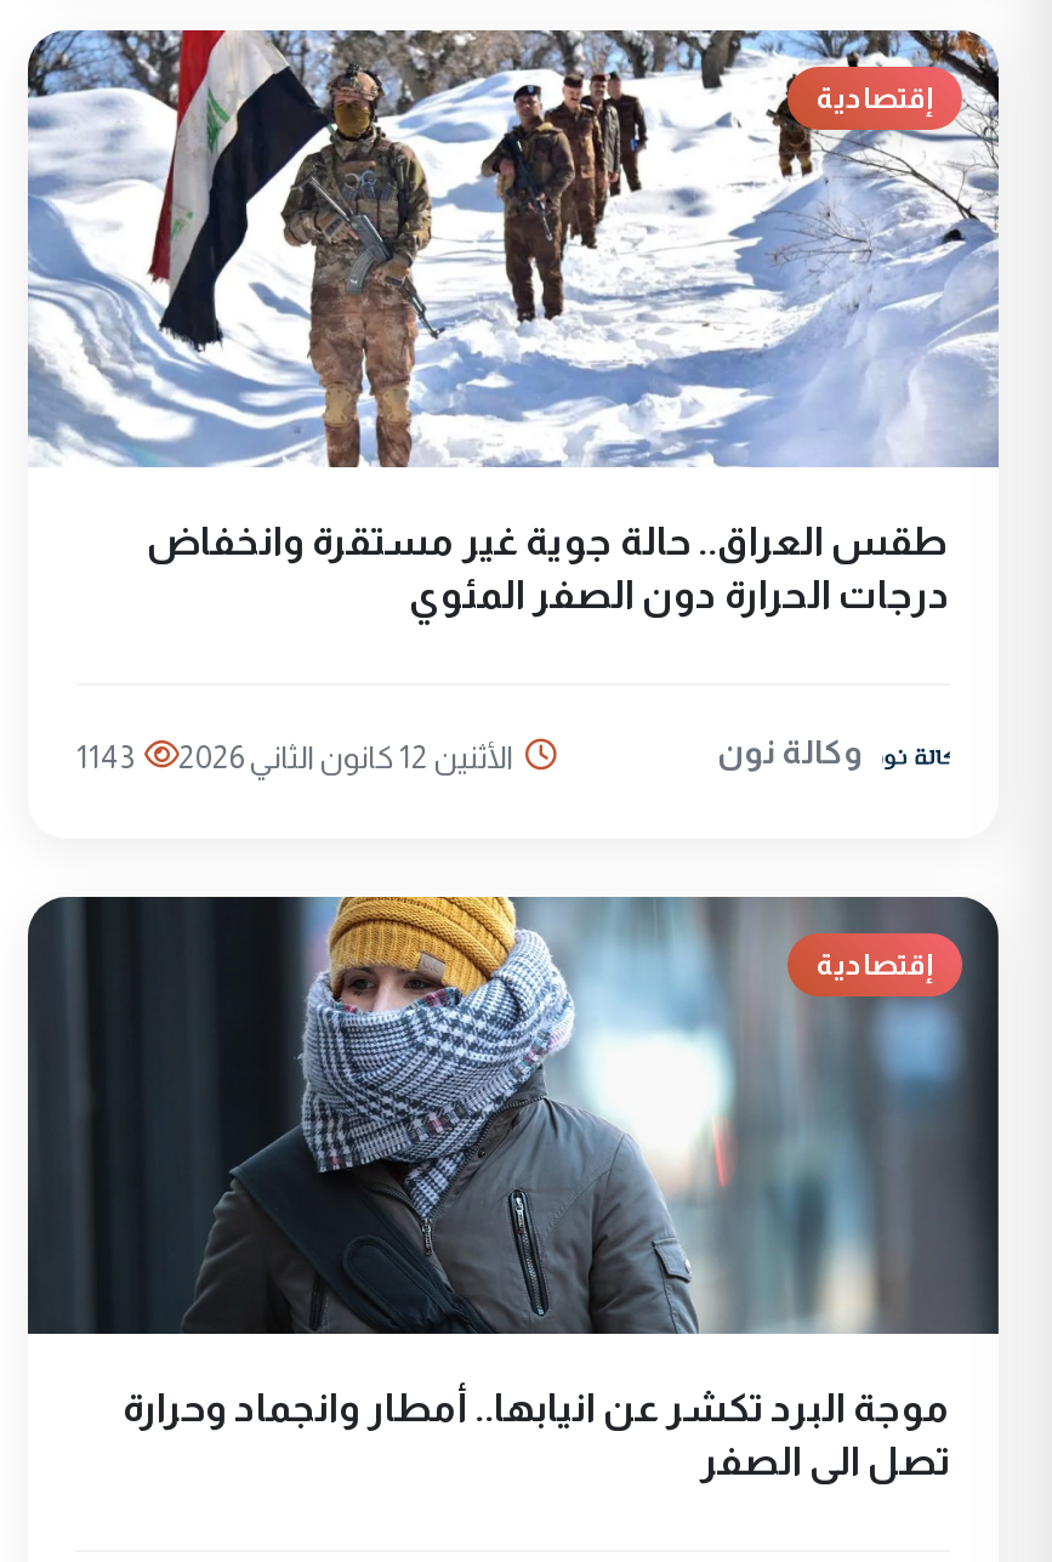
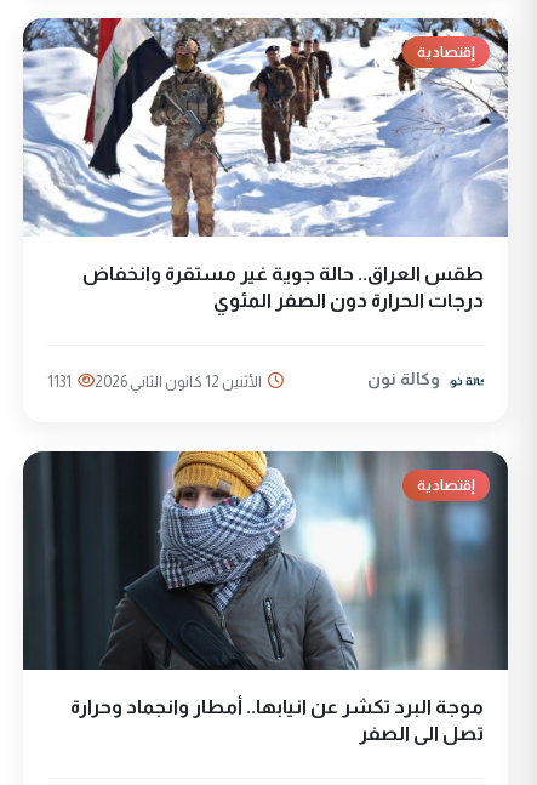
- 1143
+ 1131
